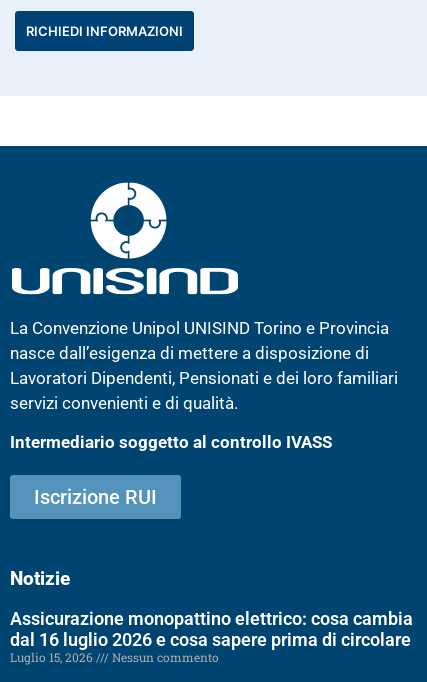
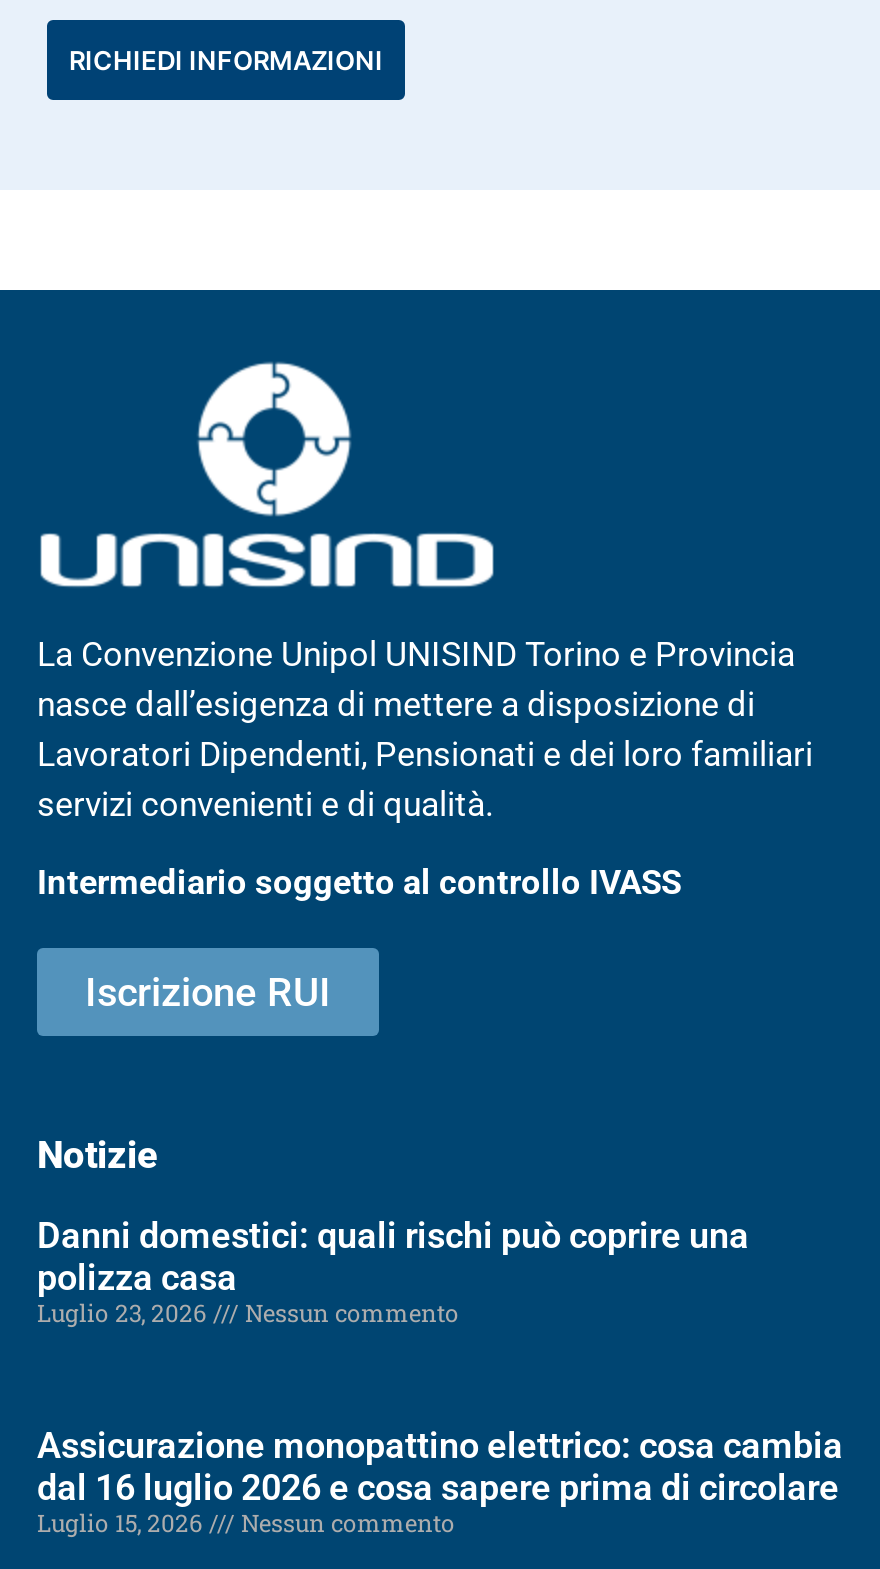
+ Danni domestici: quali rischi può coprire una
+ polizza casa
+ Luglio 23, 2026
+ Nessun commento
